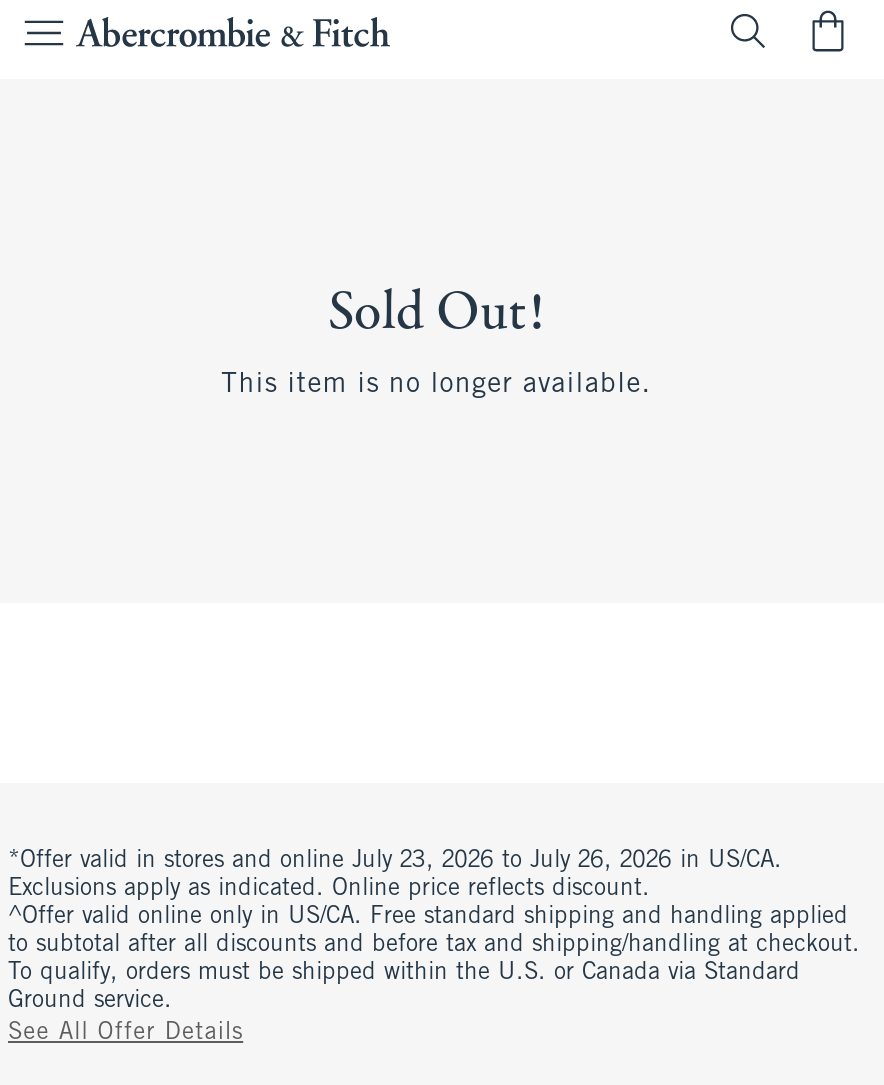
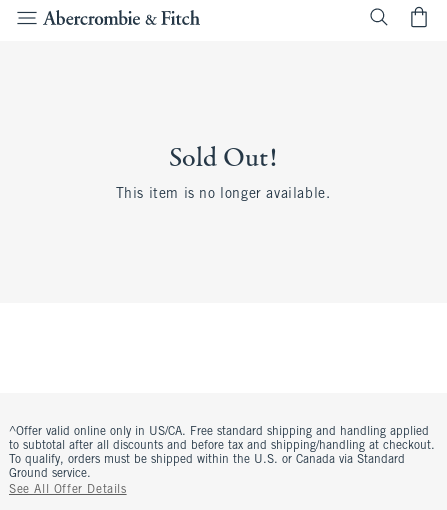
- *Offer valid in stores and online July 23, 2026 to July 26, 2026 in US/CA.
- Exclusions apply as indicated. Online price reflects discount.
